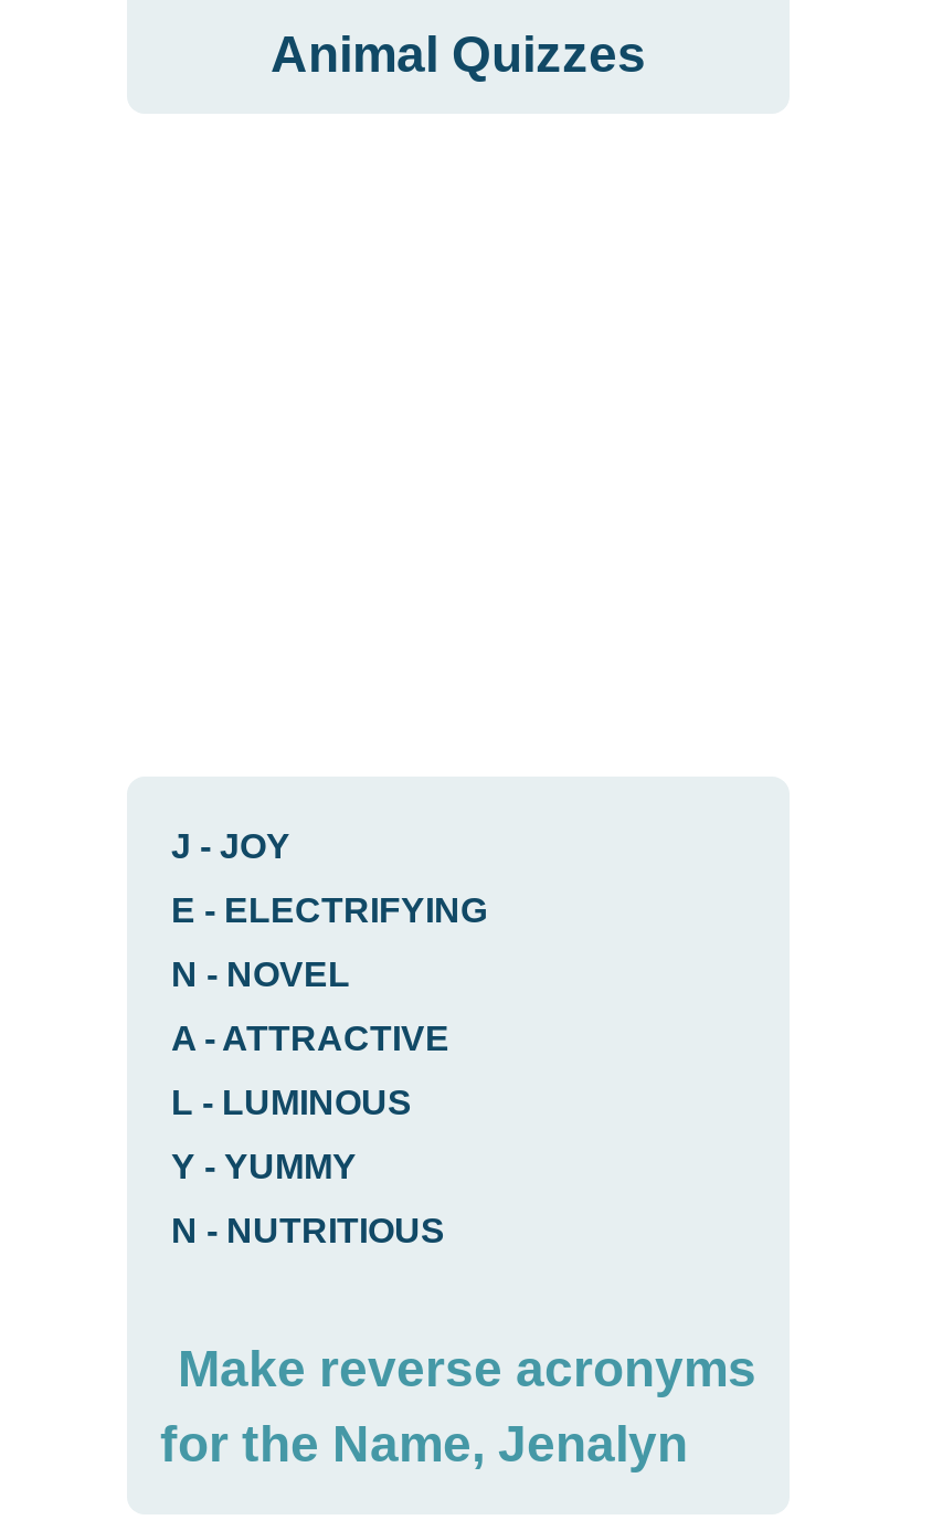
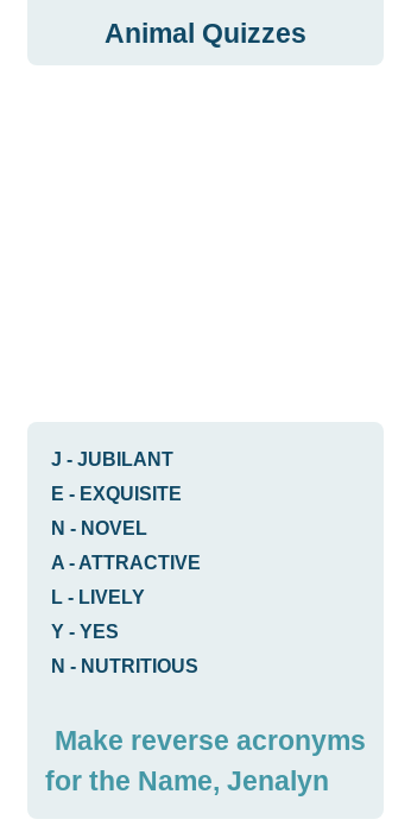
- J - JOY
+ J - JUBILANT

- E - ELECTRIFYING
+ E - EXQUISITE

- L - LUMINOUS
+ L - LIVELY

- Y - YUMMY
+ Y - YES
